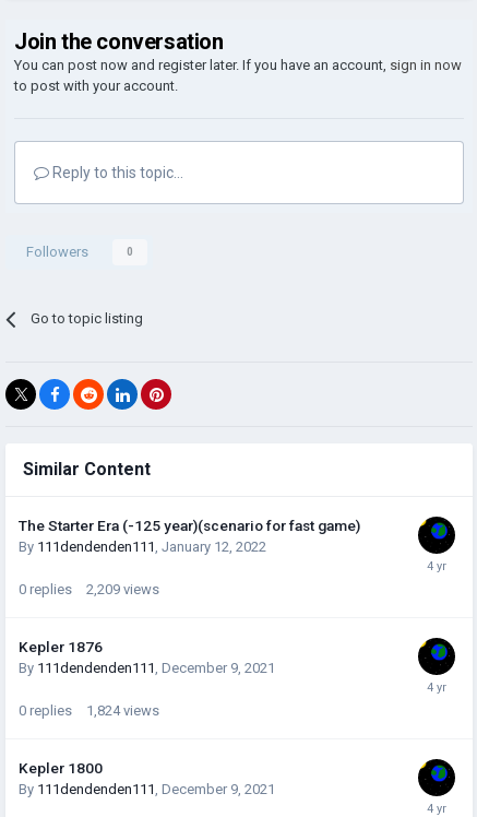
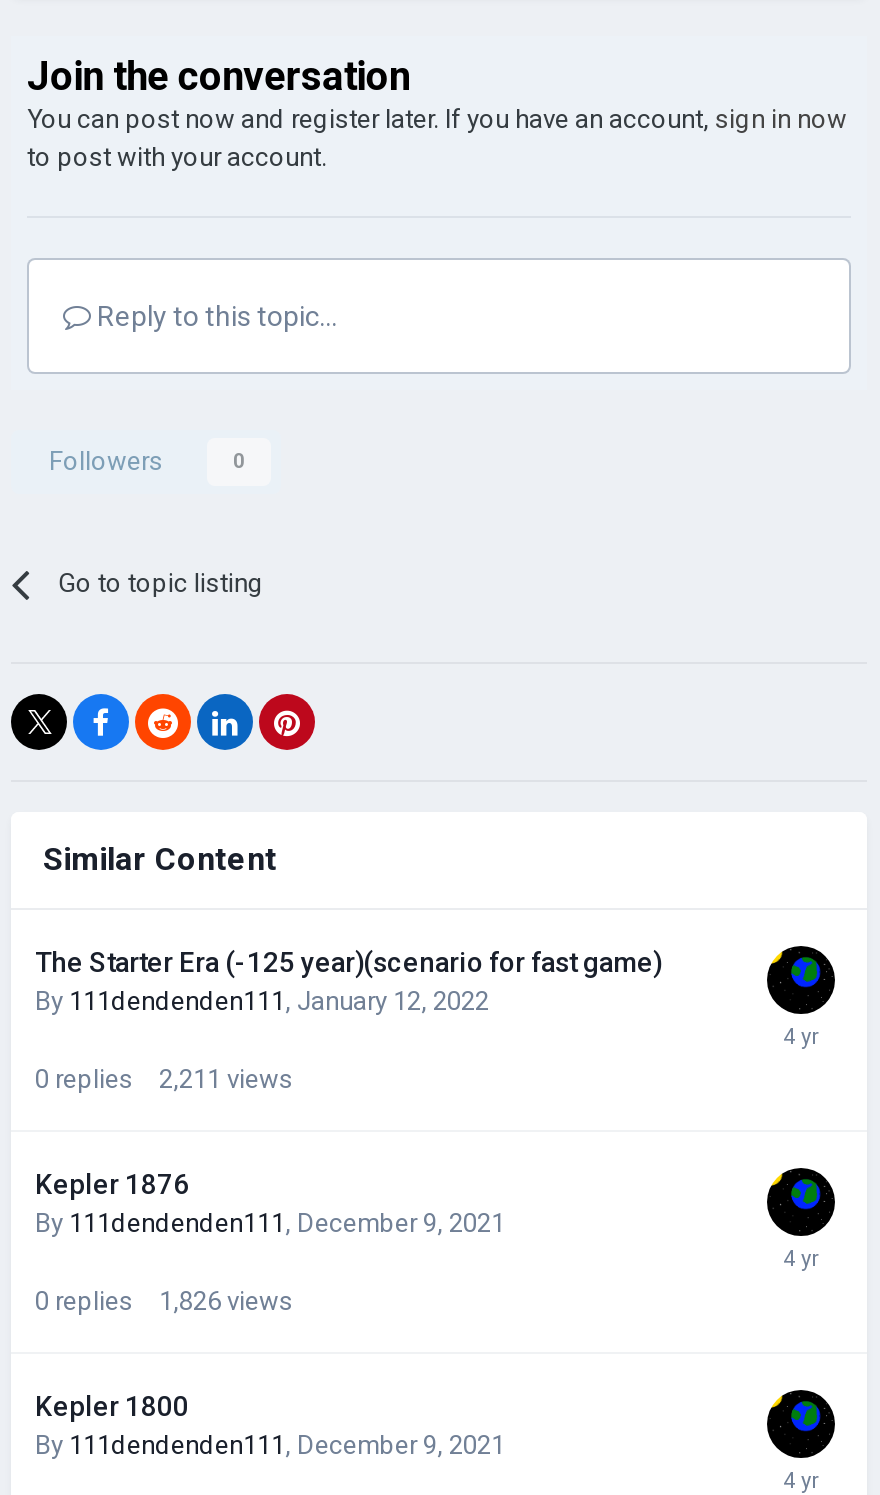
- 0 replies 2,209 views
+ 0 replies 2,211 views

- 0 replies 1,824 views
+ 0 replies 1,826 views
